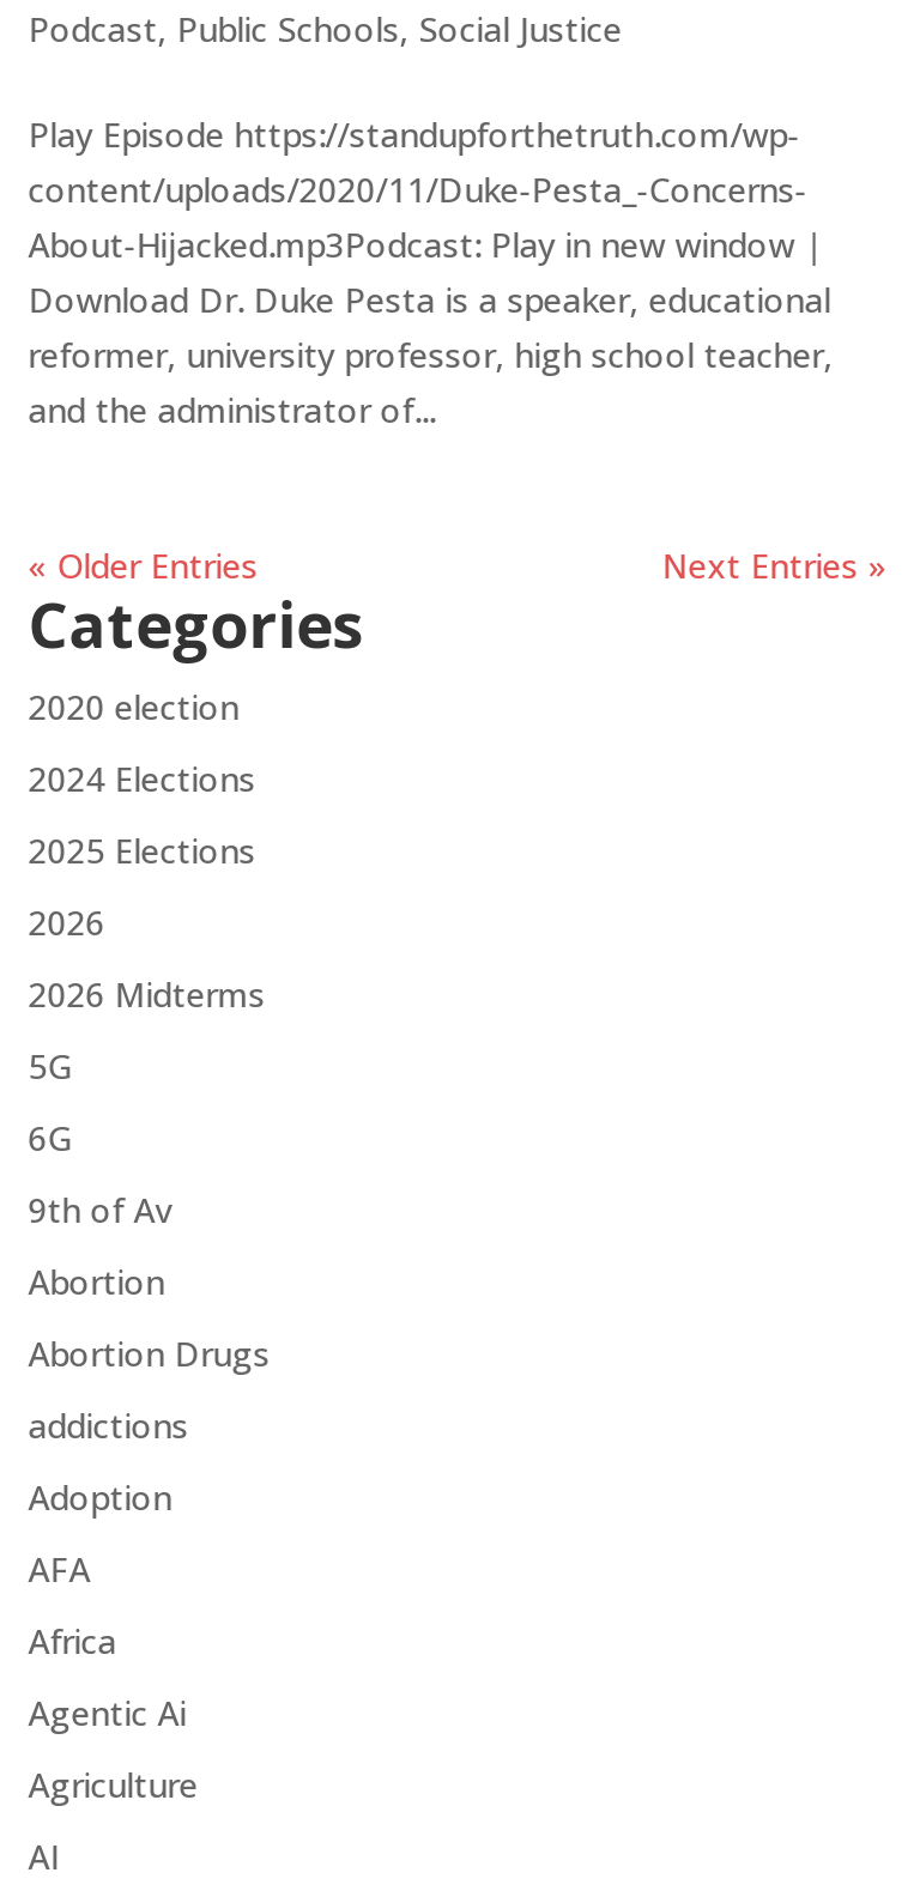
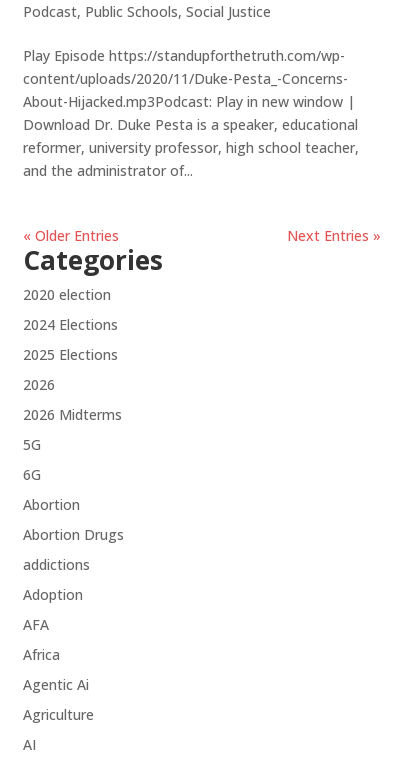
- 9th of Av
